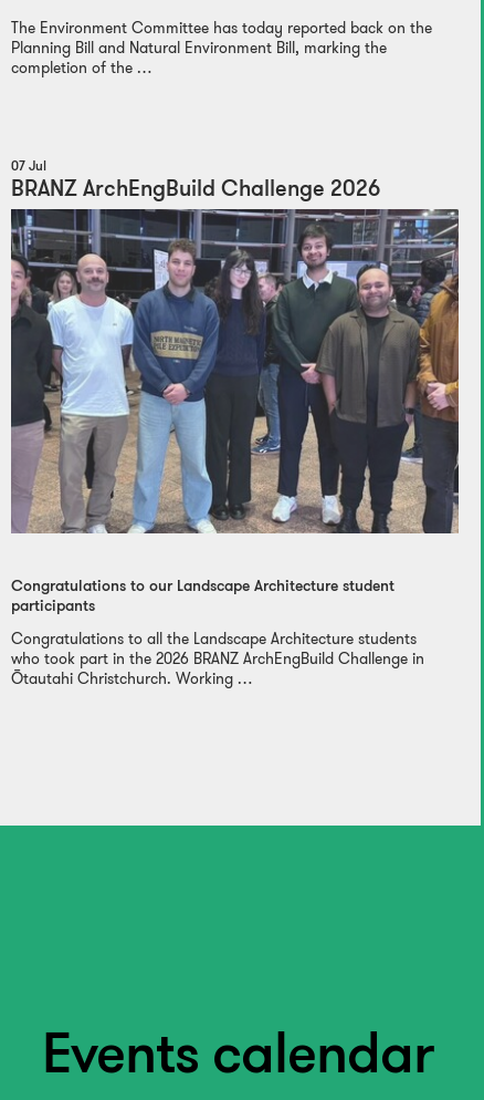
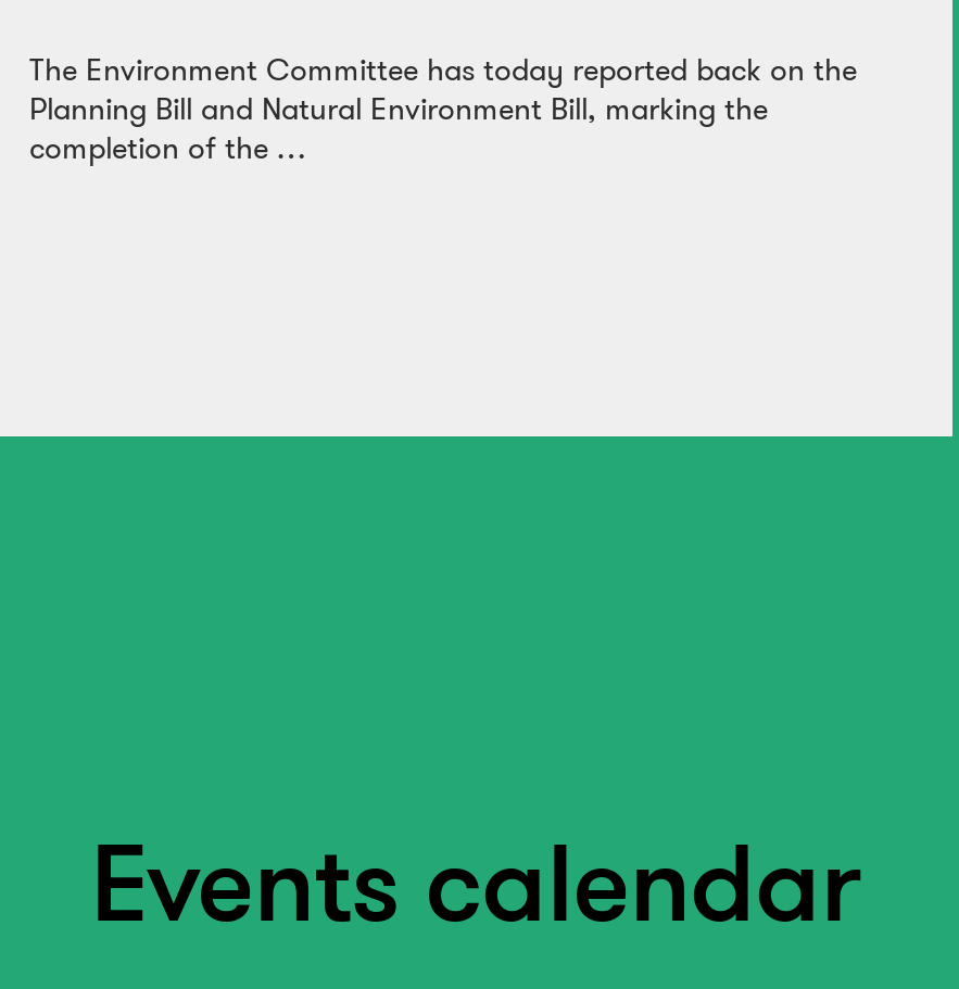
- 07 Jul
- BRANZ ArchEngBuild Challenge 2026

- [image]

- Congratulations to our Landscape Architecture student
- participants
- Congratulations to all the Landscape Architecture students
- who took part in the 2026 BRANZ ArchEngBuild Challenge in
- Ōtautahi Christchurch. Working …
